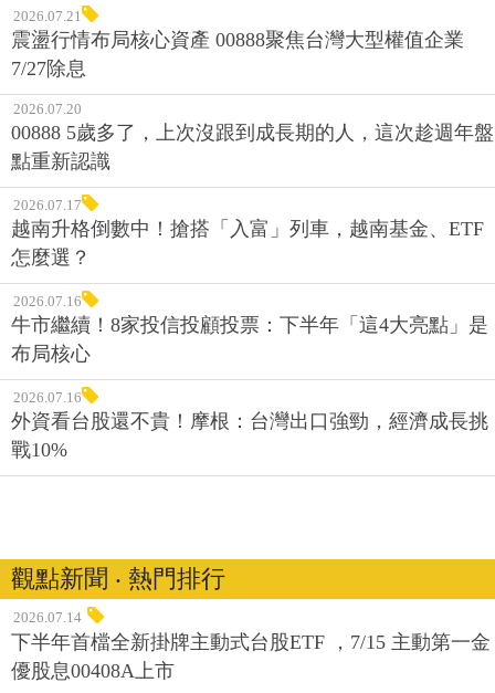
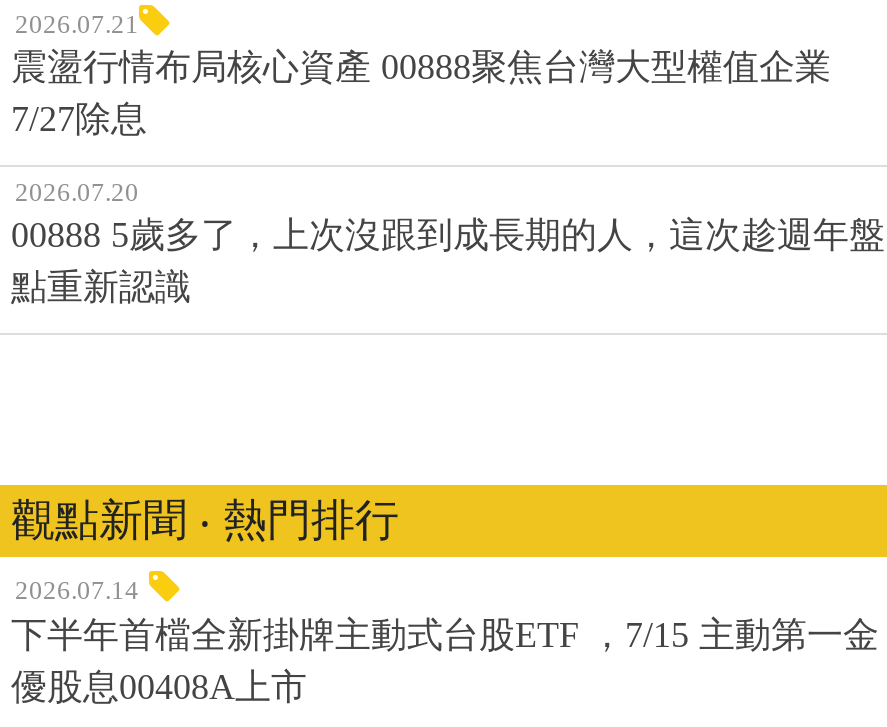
- 2026.07.17
- 越南升格倒數中！搶搭「入富」列車，越南基金、ETF
- 怎麼選？
- 2026.07.16
- 牛市繼續！8家投信投顧投票：下半年「這4大亮點」是
- 布局核心
- 2026.07.16
- 外資看台股還不貴！摩根：台灣出口強勁，經濟成長挑
- 戰10%
